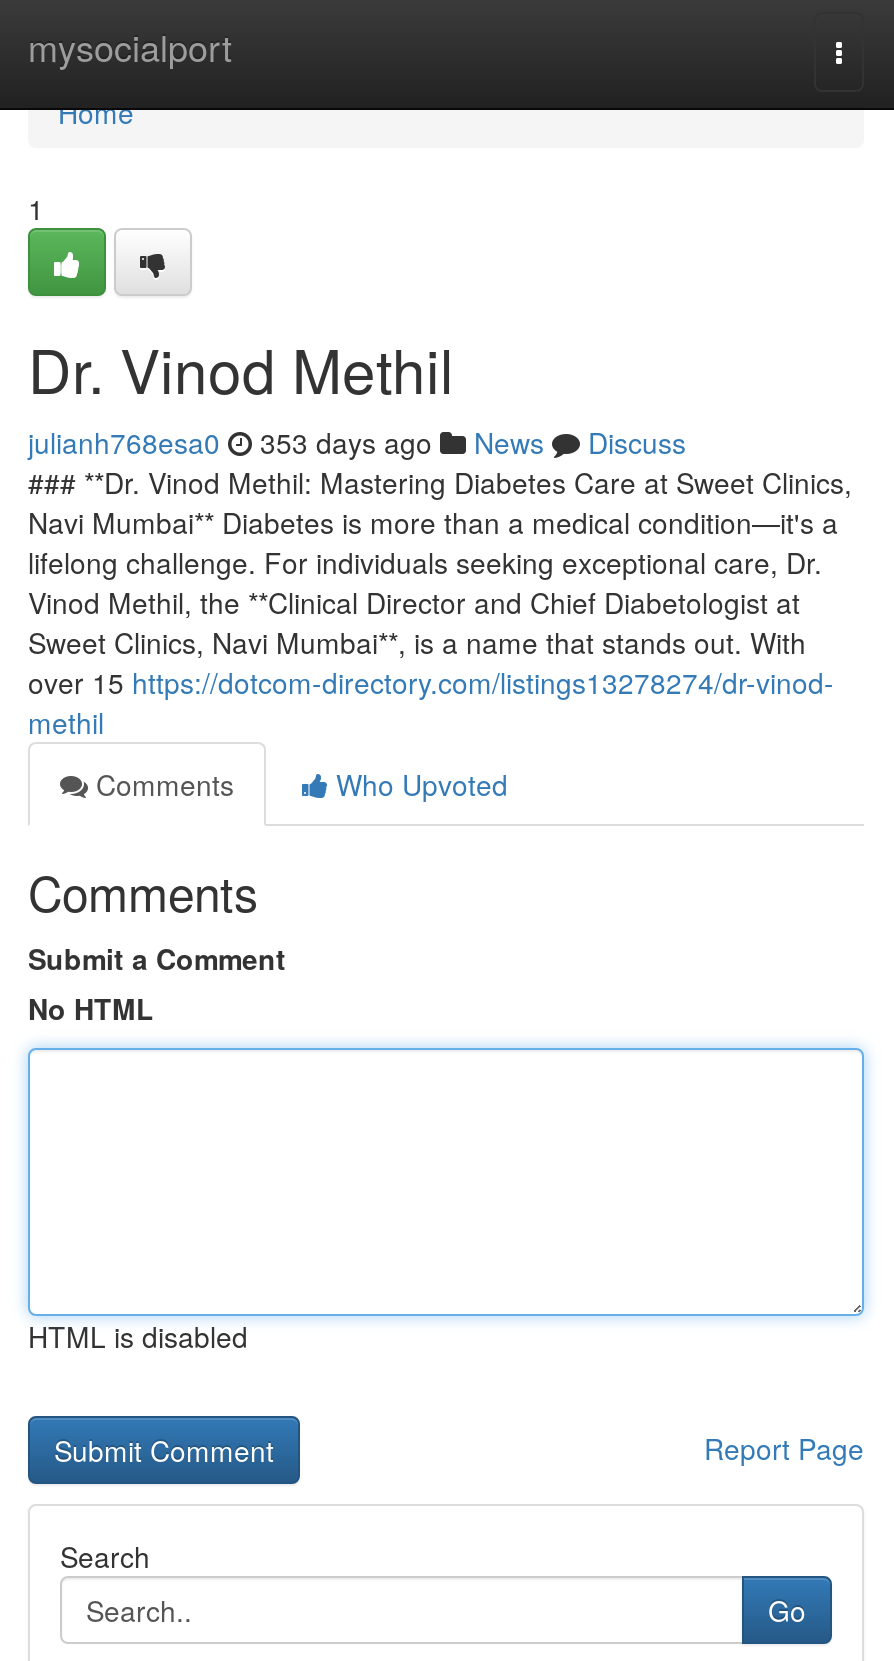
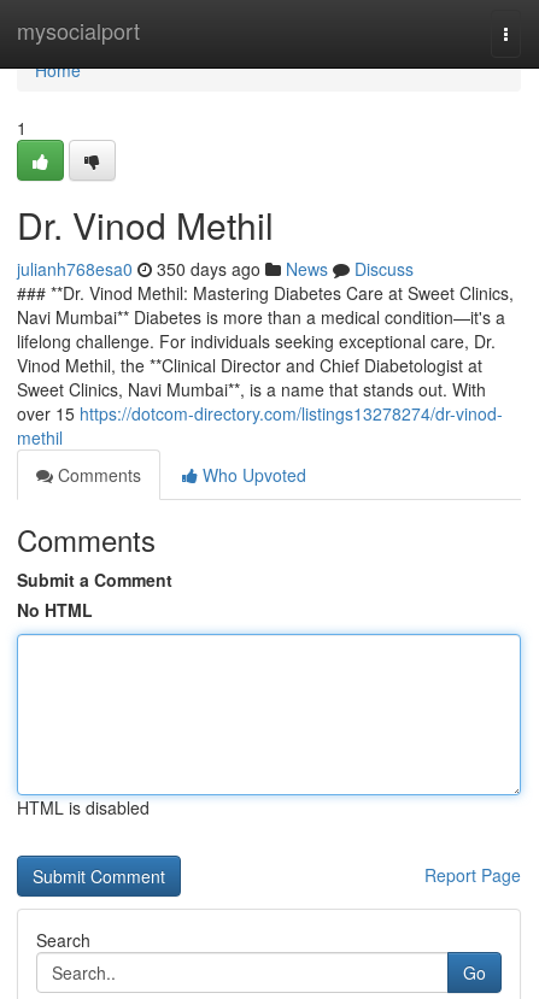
- julianh768esa0 353 days ago News Discuss
+ julianh768esa0 350 days ago News Discuss
